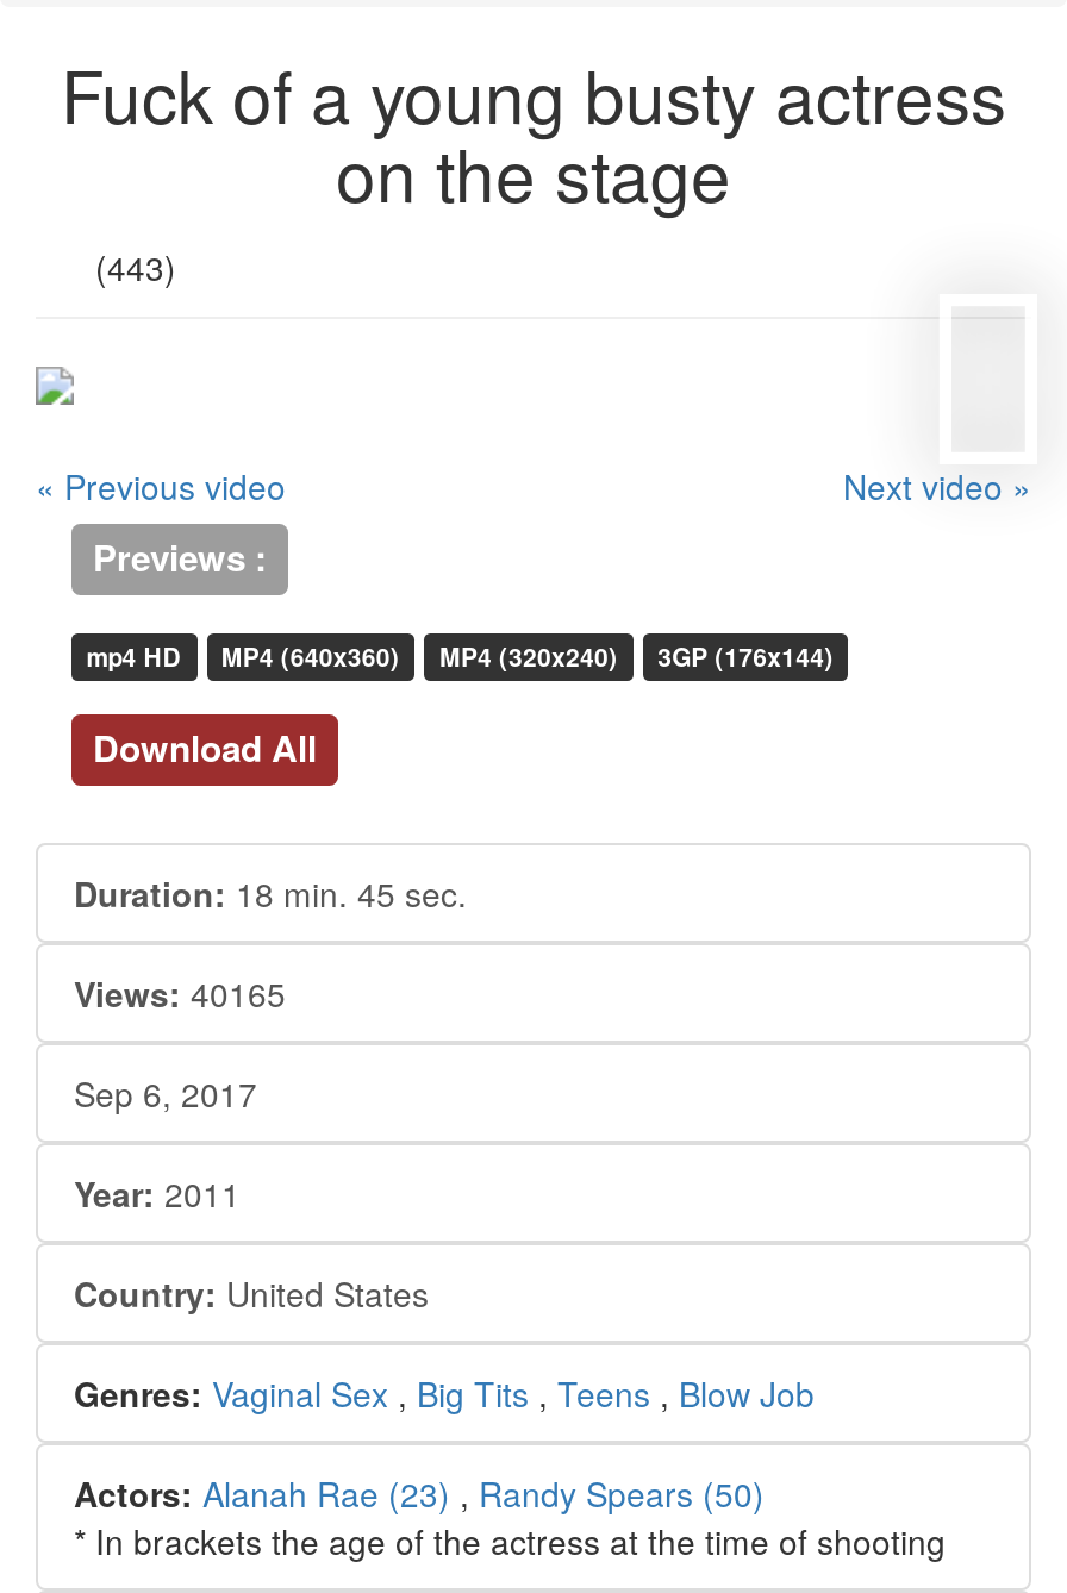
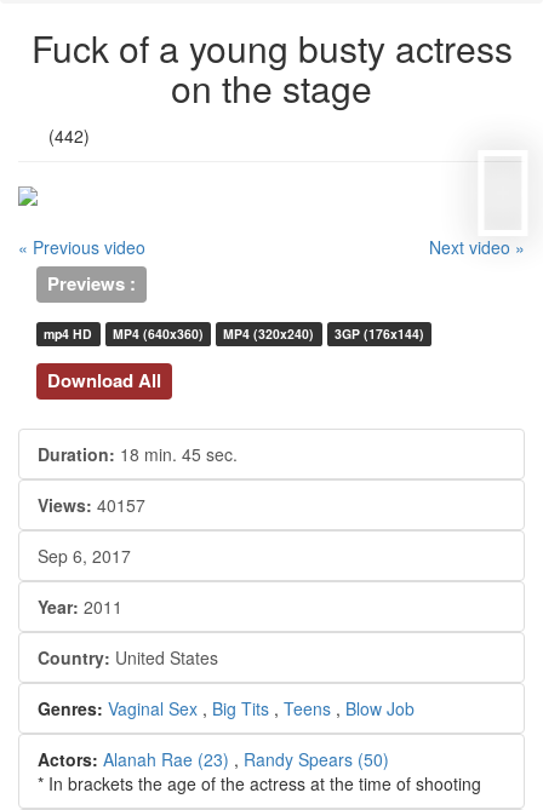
- (443)
+ (442)

- Views: 40165
+ Views: 40157
